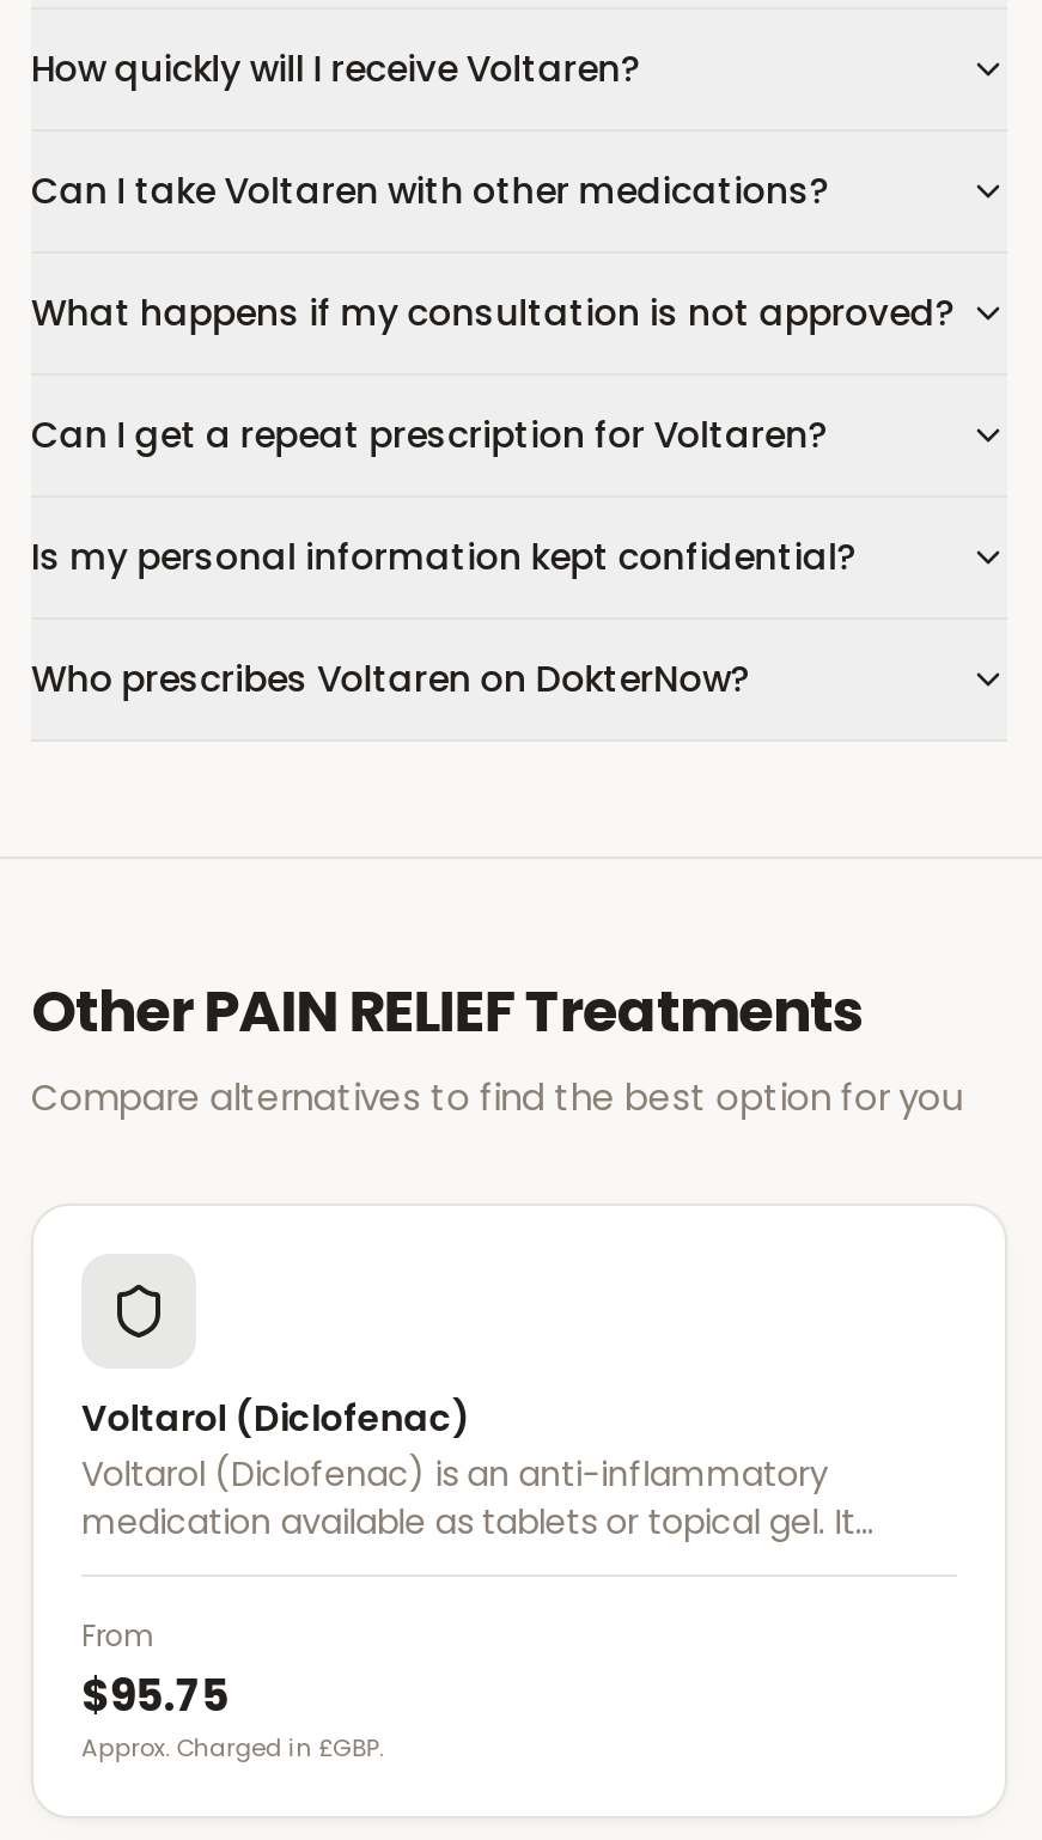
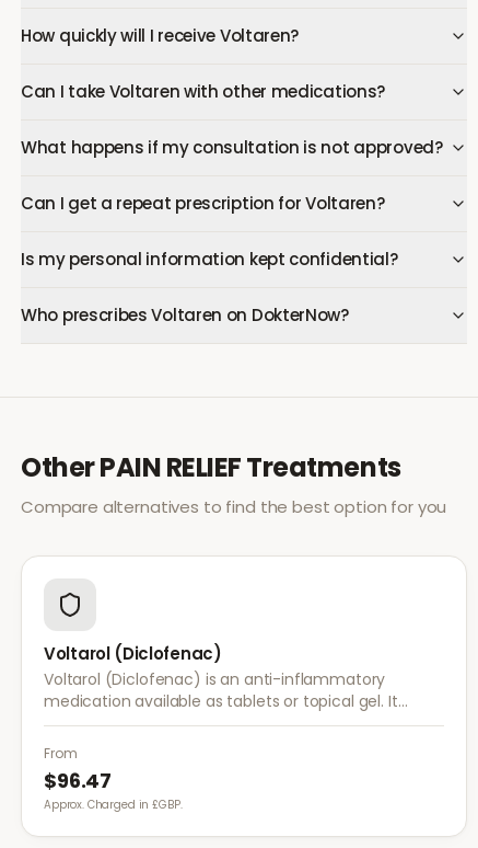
- $95.75
+ $96.47
